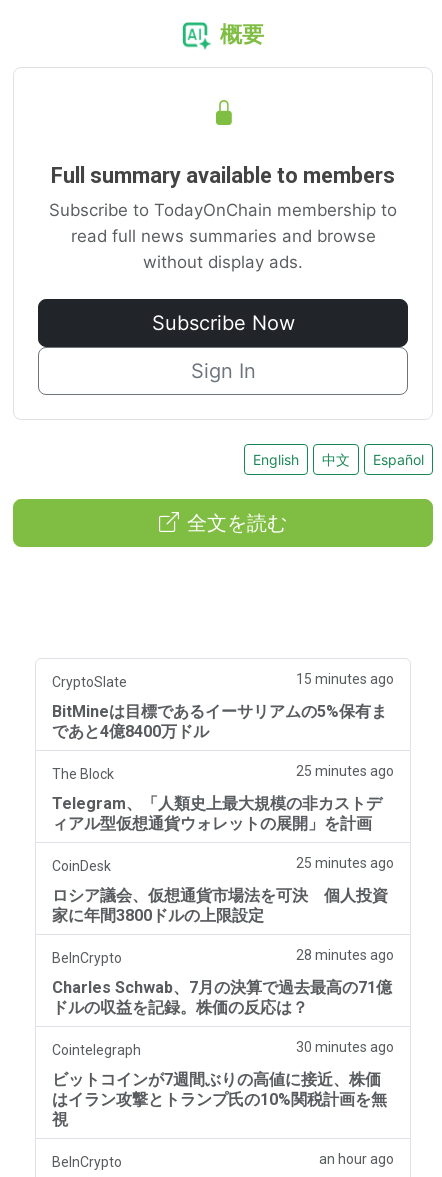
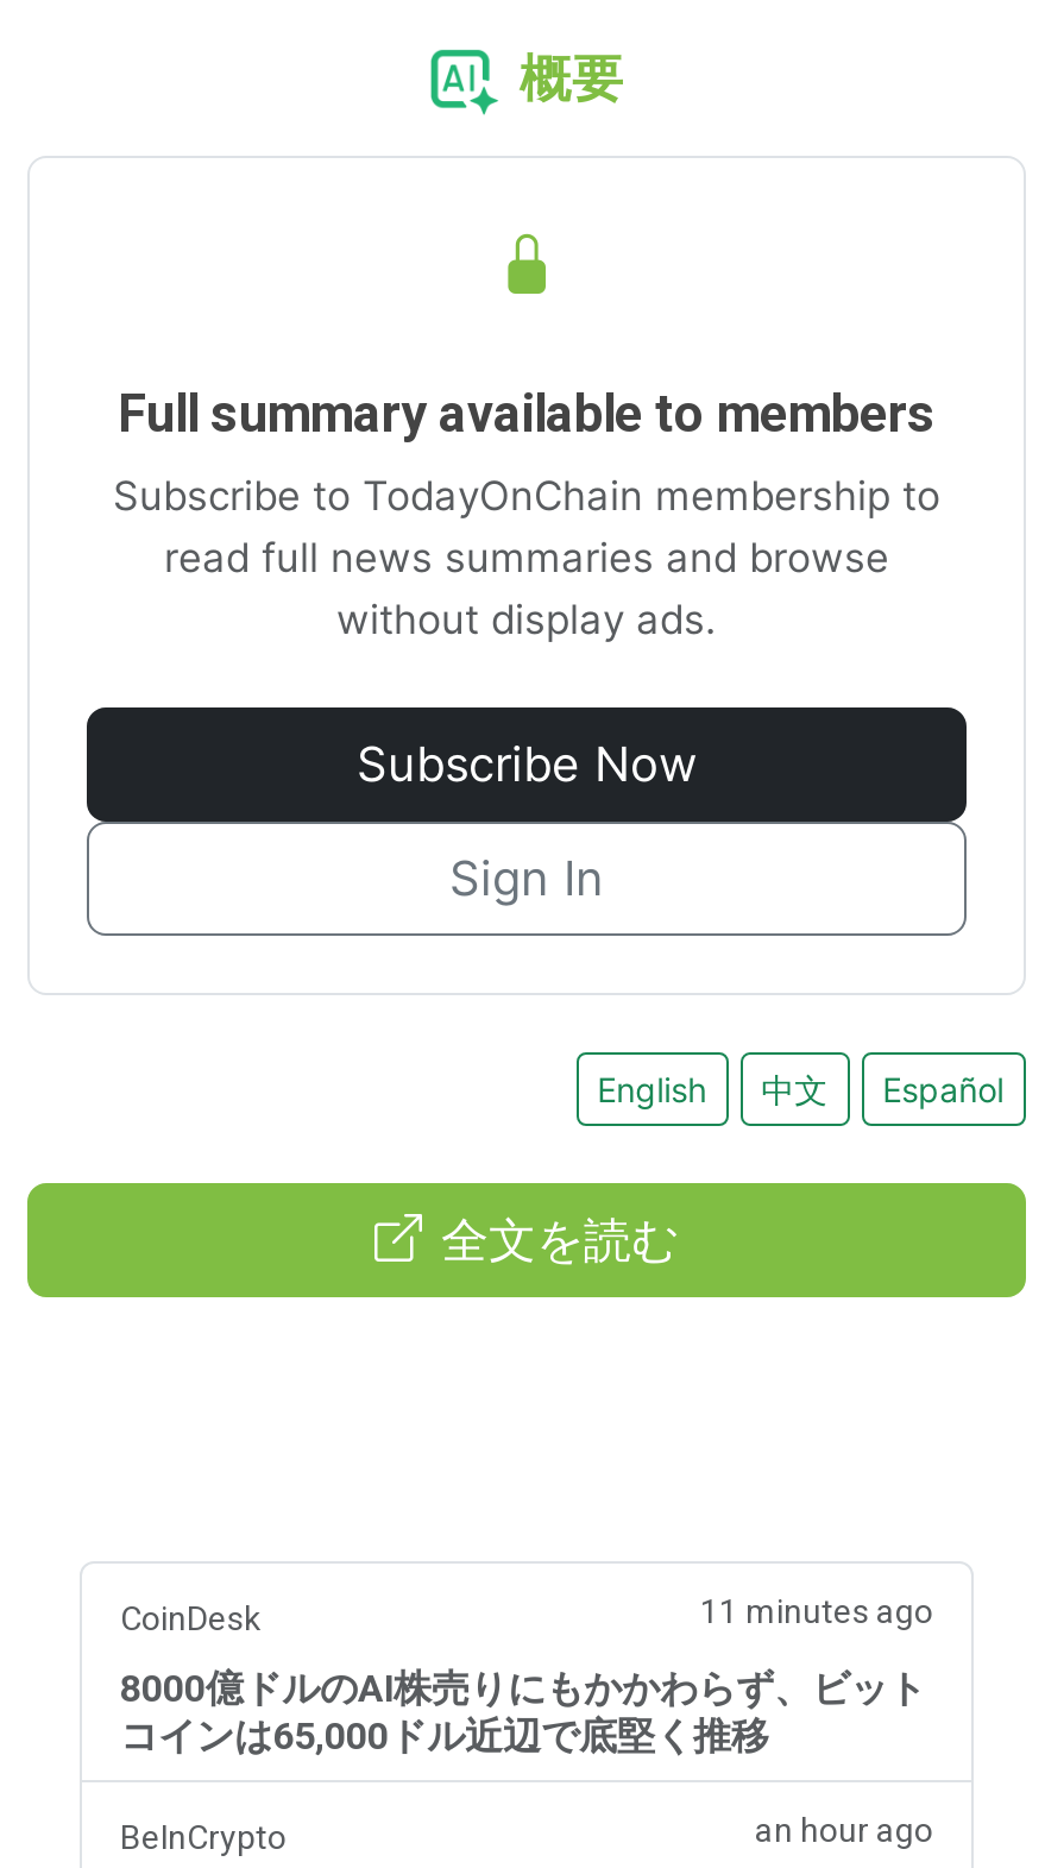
- CryptoSlate
- 15 minutes ago
- BitMineは目標であるイーサリアムの5%保有ま
- であと4億8400万ドル
- The Block
- 25 minutes ago
- Telegram、「人類史上最大規模の非カストデ
- ィアル型仮想通貨ウォレットの展開」を計画

- 25 minutes ago
- ロシア議会、仮想通貨市場法を可決 個人投資
- 家に年間3800ドルの上限設定
- BeInCrypto
- 28 minutes ago
- Charles Schwab、7月の決算で過去最高の71億
- ドルの収益を記録。株価の反応は？
- Cointelegraph
- 30 minutes ago
- ビットコインが7週間ぶりの高値に接近、株価
- はイラン攻撃とトランプ氏の10%関税計画を無
- 視
+ 11 minutes ago
+ 8000億ドルのAI株売りにもかかわらず、ビット
+ コインは65,000ドル近辺で底堅く推移
